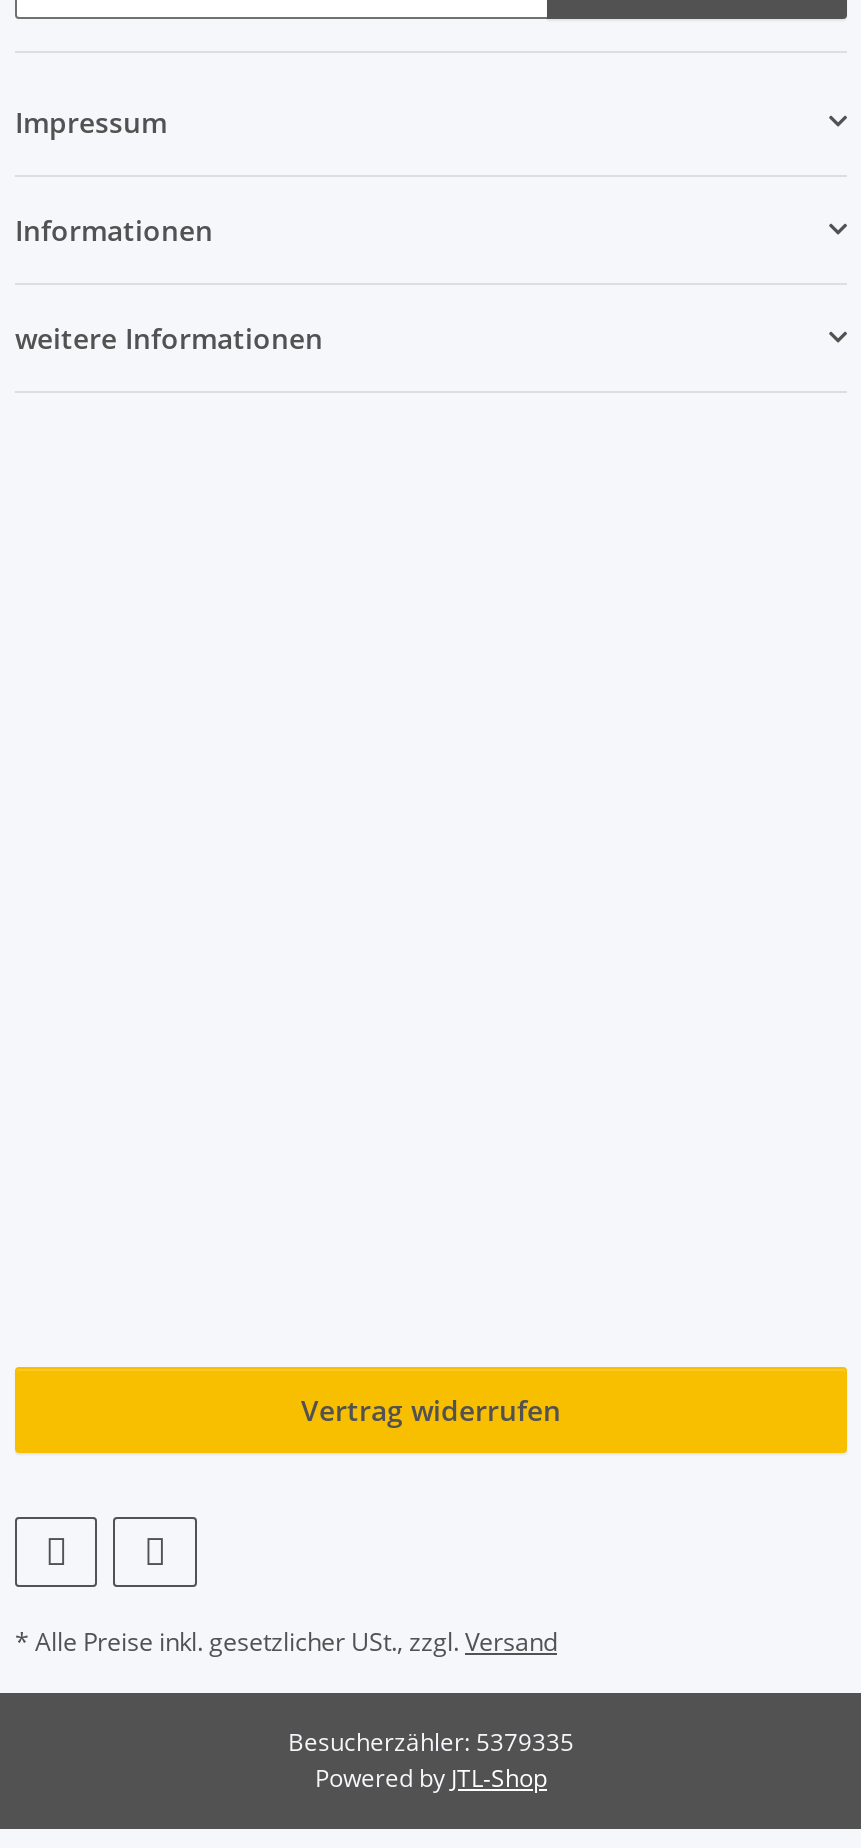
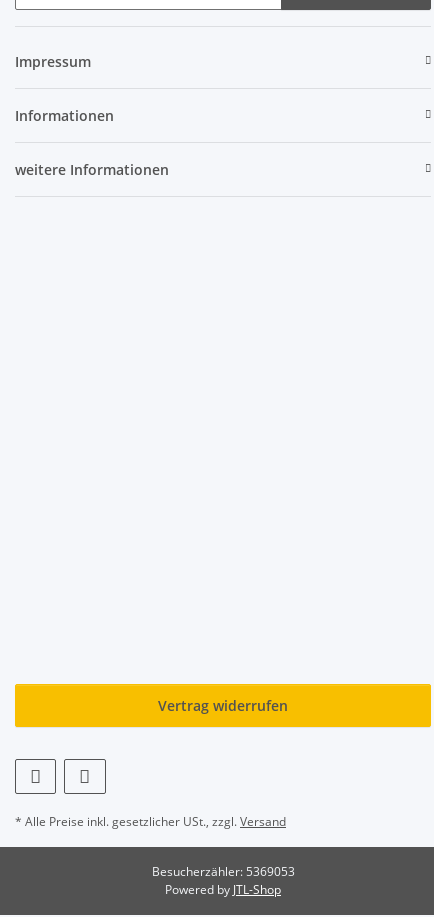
- Besucherzähler: 5379335
+ Besucherzähler: 5369053
